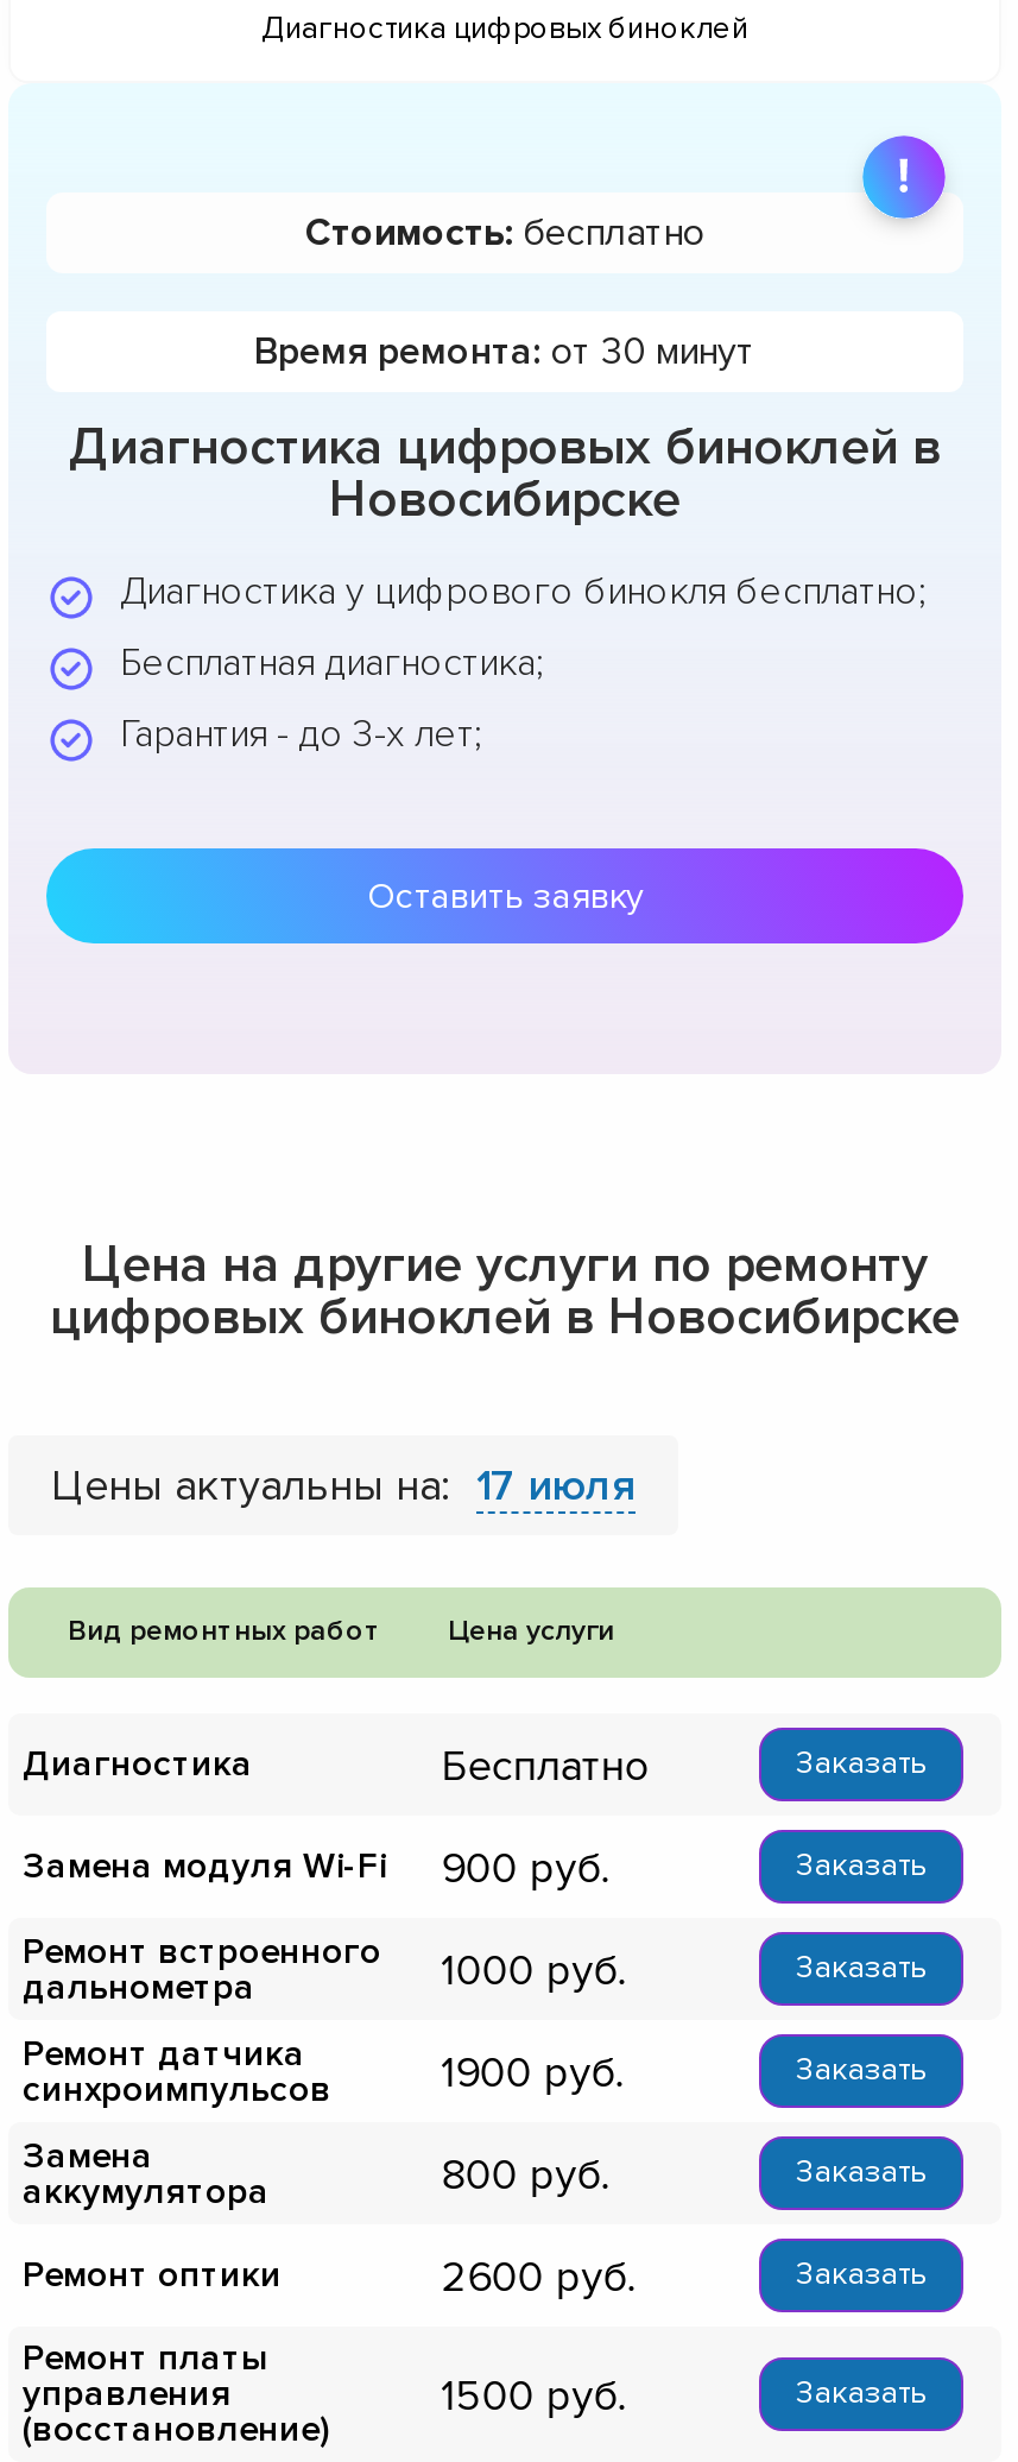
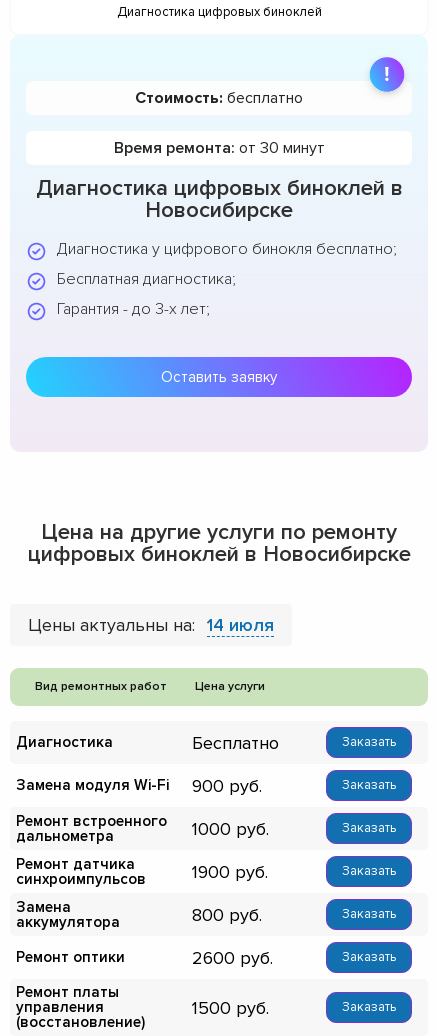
- Цены актуальны на: 17 июля
+ Цены актуальны на: 14 июля
